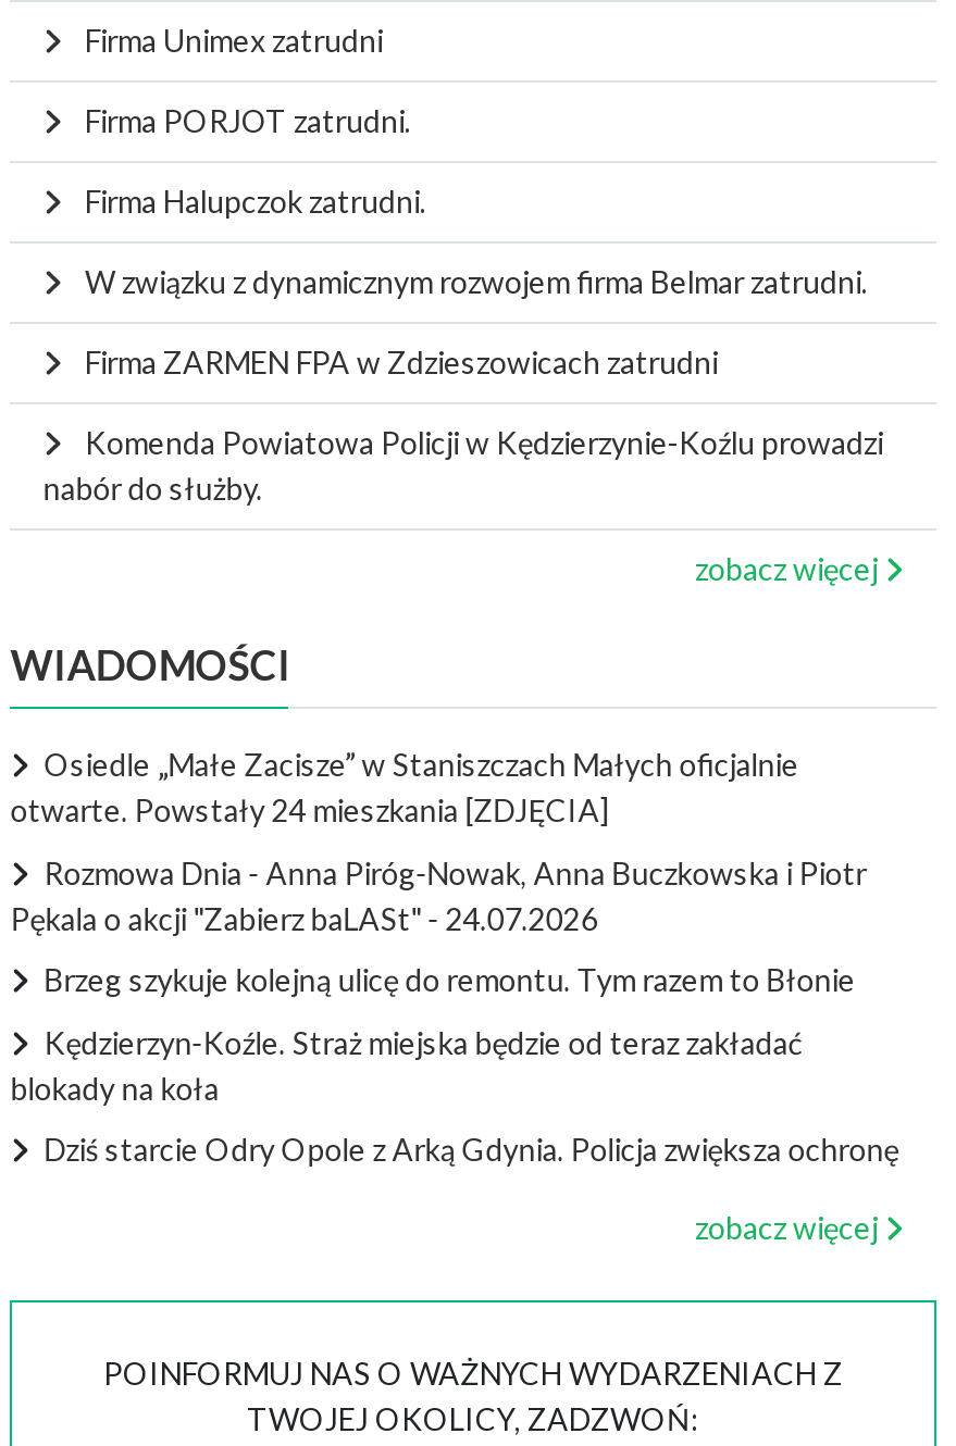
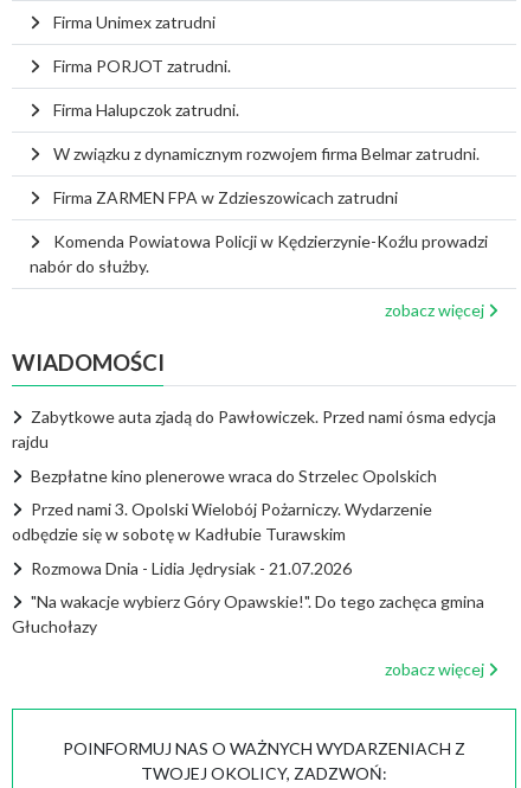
- Osiedle „Małe Zacisze” w Staniszczach Małych oficjalnie
- otwarte. Powstały 24 mieszkania [ZDJĘCIA]
+ Zabytkowe auta zjadą do Pawłowiczek. Przed nami ósma edycja
+ rajdu

- Rozmowa Dnia - Anna Piróg-Nowak, Anna Buczkowska i Piotr
- Pękala o akcji "Zabierz baLASt" - 24.07.2026
+ Bezpłatne kino plenerowe wraca do Strzelec Opolskich

- Brzeg szykuje kolejną ulicę do remontu. Tym razem to Błonie
+ Przed nami 3. Opolski Wielobój Pożarniczy. Wydarzenie
+ odbędzie się w sobotę w Kadłubie Turawskim

- Kędzierzyn-Koźle. Straż miejska będzie od teraz zakładać
- blokady na koła
+ Rozmowa Dnia - Lidia Jędrysiak - 21.07.2026

- Dziś starcie Odry Opole z Arką Gdynia. Policja zwiększa ochronę
+ "Na wakacje wybierz Góry Opawskie!". Do tego zachęca gmina
+ Głuchołazy
